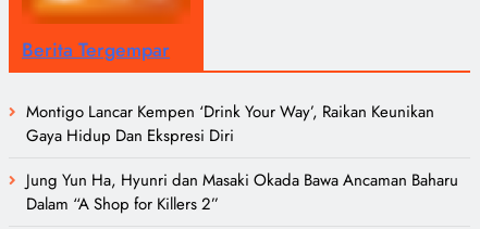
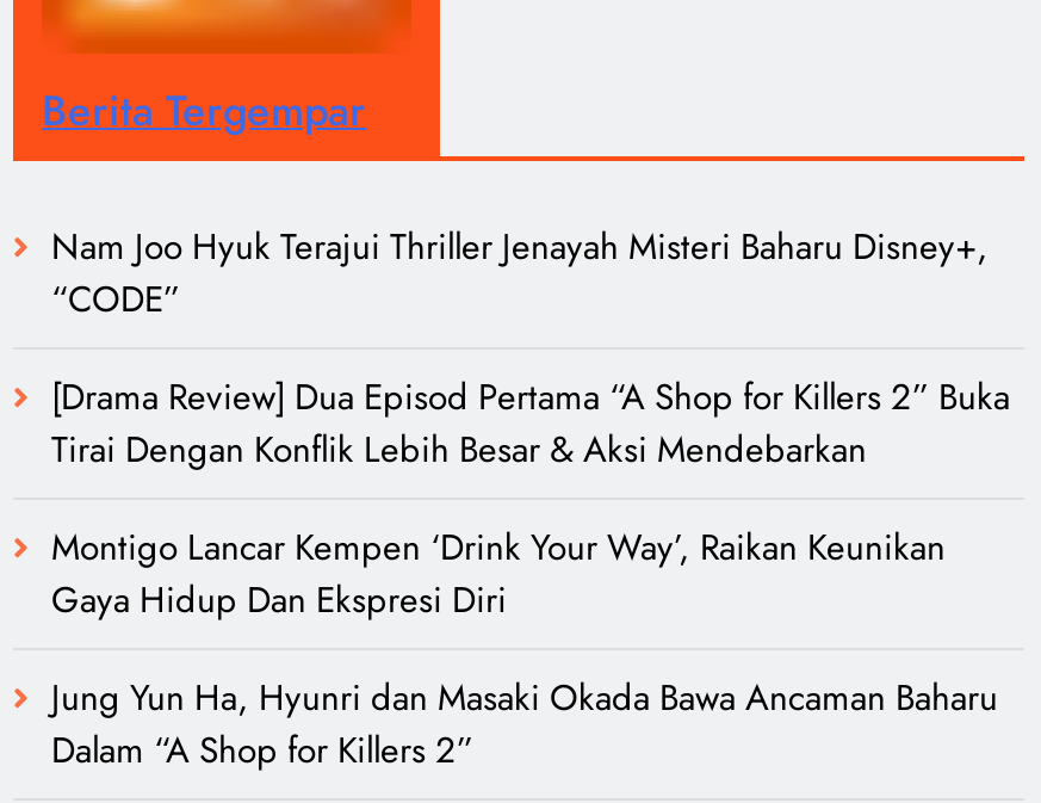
+ Nam Joo Hyuk Terajui Thriller Jenayah Misteri Baharu Disney+,
+ “CODE”
+ [Drama Review] Dua Episod Pertama “A Shop for Killers 2” Buka
+ Tirai Dengan Konflik Lebih Besar & Aksi Mendebarkan
